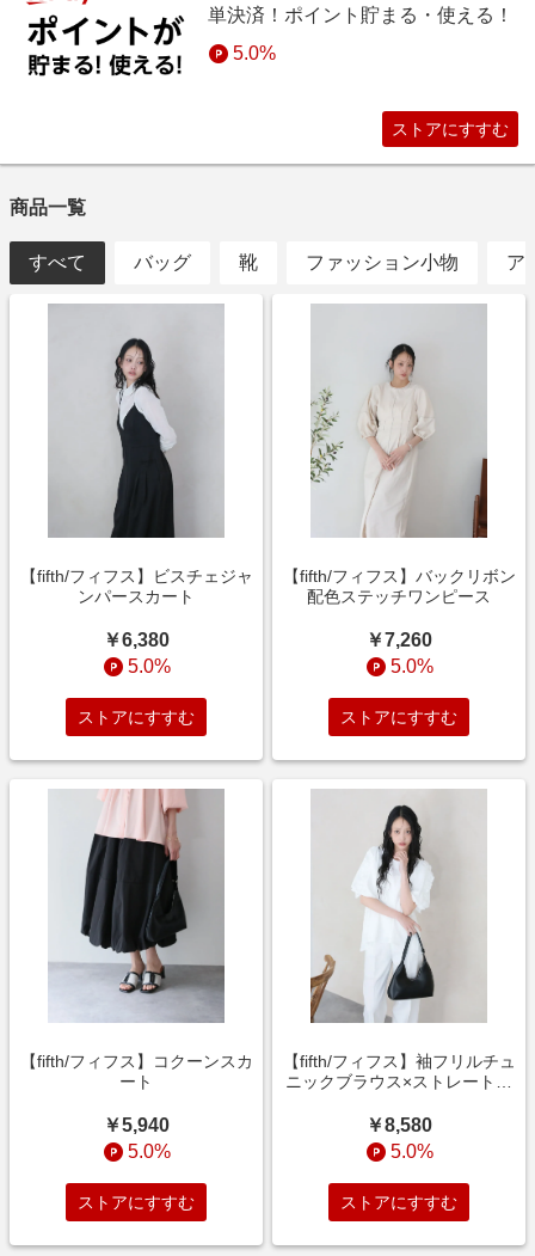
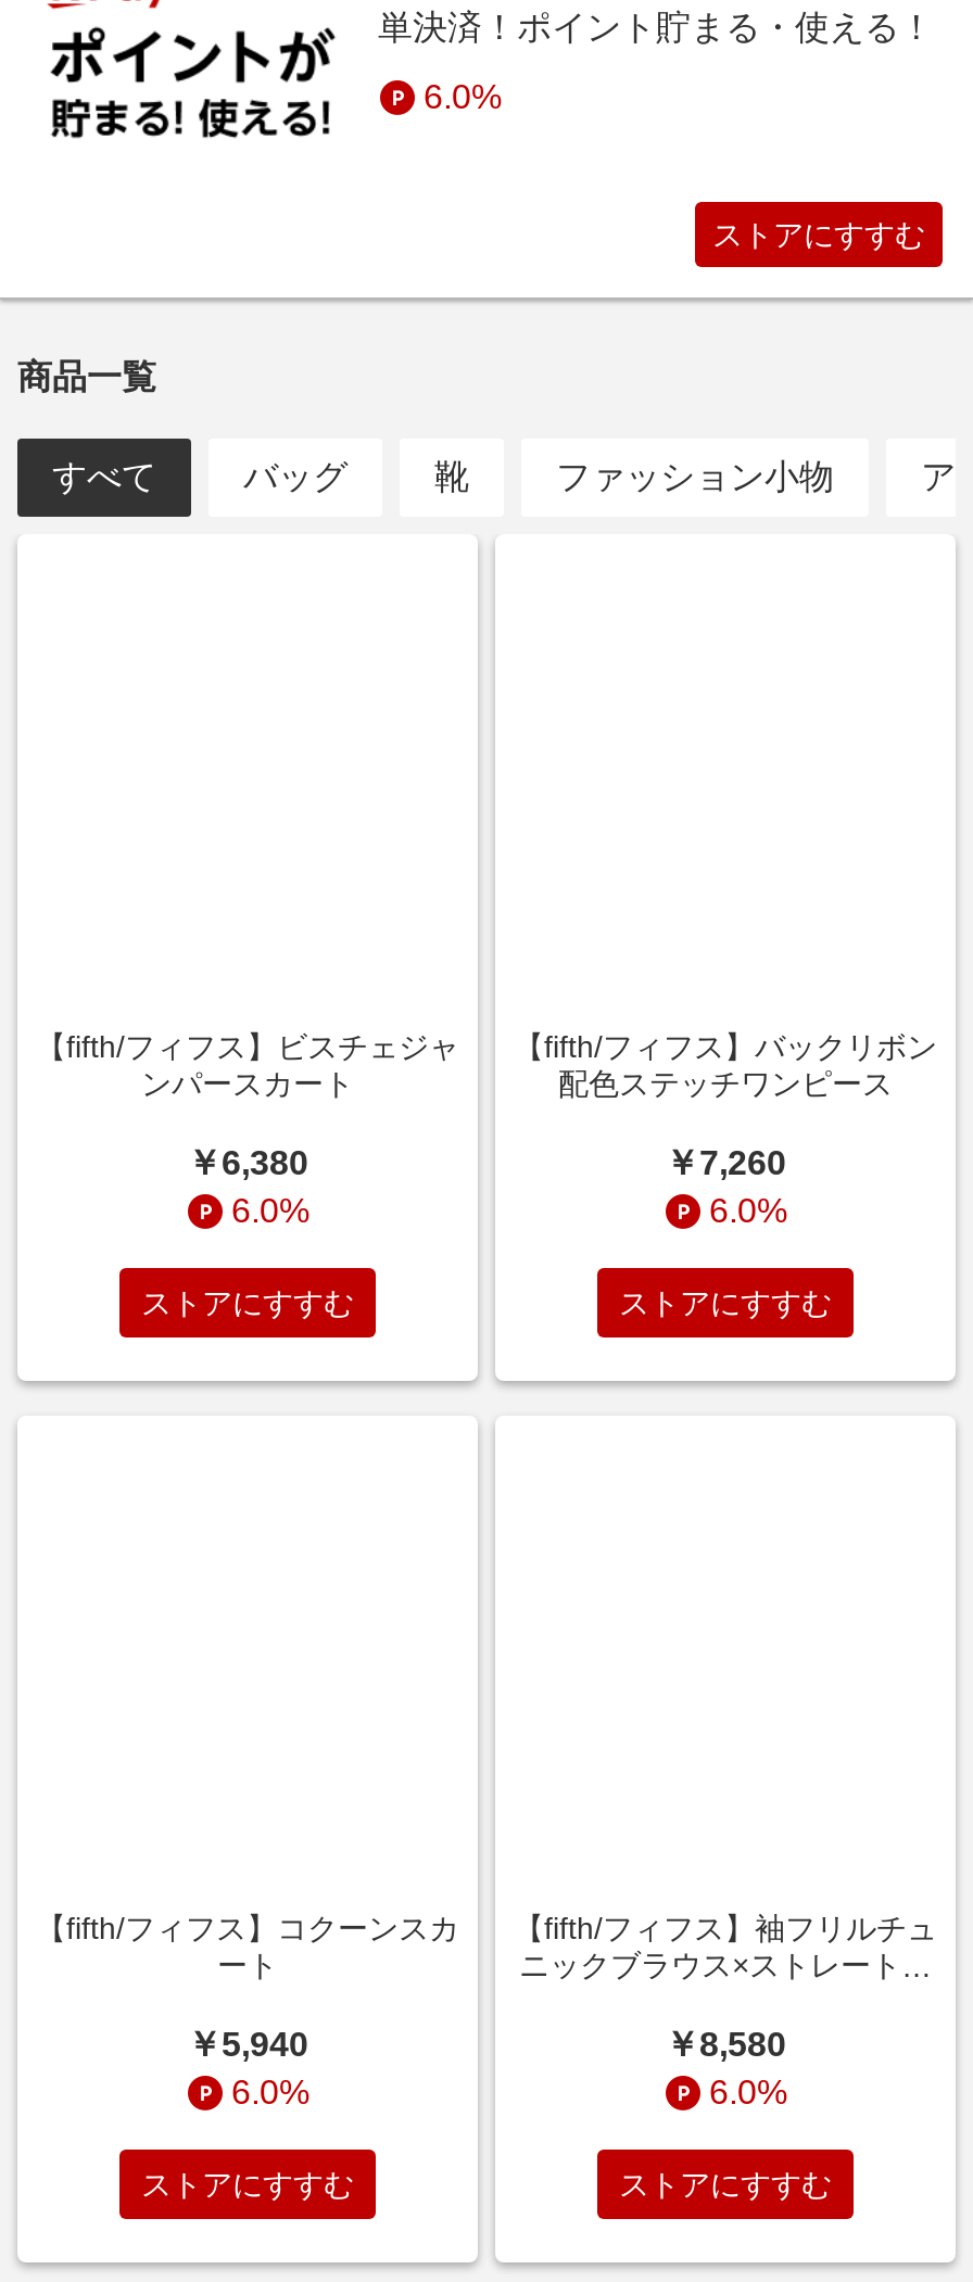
- 5.0%
+ 6.0%

- [image]

- [image]

- 5.0%
+ 6.0%

- 5.0%
+ 6.0%

- [image]

- [image]

- 5.0%
+ 6.0%

- 5.0%
+ 6.0%
